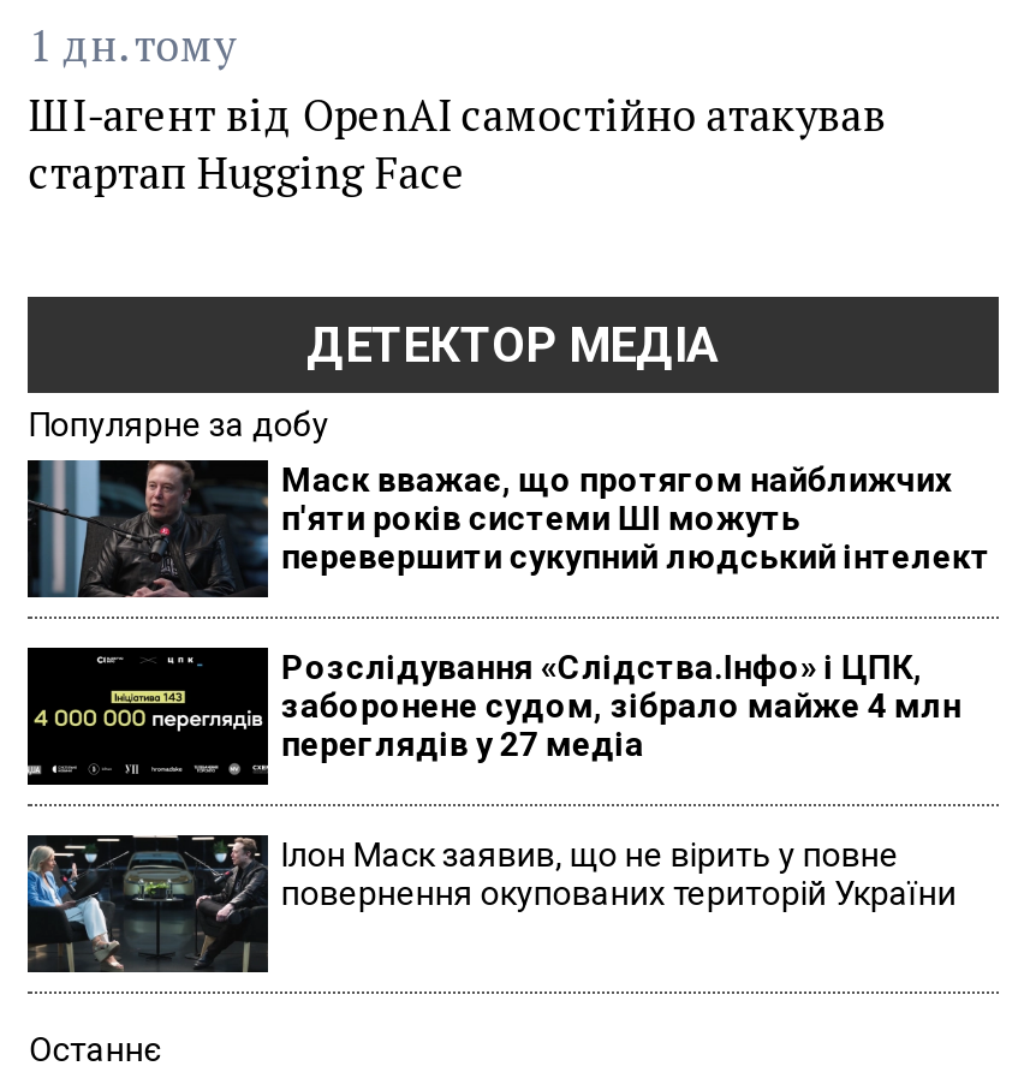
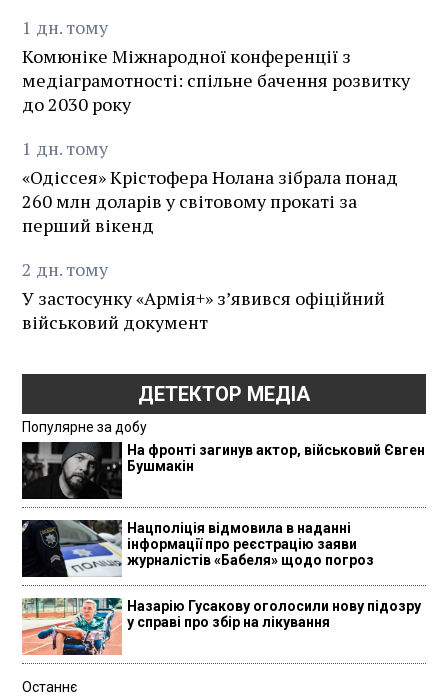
- ШІ-агент від OpenAI самостійно атакував
- стартап Hugging Face
+ Комюніке Міжнародної конференції з
+ медіаграмотності: спільне бачення розвитку
+ до 2030 року
+ 1 дн. тому
+ «Одіссея» Крістофера Нолана зібрала понад
+ 260 млн доларів у світовому прокаті за
+ перший вікенд
+ 2 дн. тому
+ У застосунку «Армія+» зʼявився офіційний
+ військовий документ

- [image]
- Маск вважає, що протягом найближчих
- п'яти років системи ШІ можуть
- перевершити сукупний людський інтелект
+ [image]
+ На фронті загинув актор, військовий Євген
+ Бушмакін

- [image]
- Розслідування «Слідства.Інфо» і ЦПК,
- заборонене судом, зібрало майже 4 млн
- переглядів у 27 медіа
+ [image]
+ Нацполіція відмовила в наданні
+ інформації про реєстрацію заяви
+ журналістів «Бабеля» щодо погроз

- [image]
- Ілон Маск заявив, що не вірить у повне
- повернення окупованих територій України
+ [image]
+ Назарію Гусакову оголосили нову підозру
+ у справі про збір на лікування
